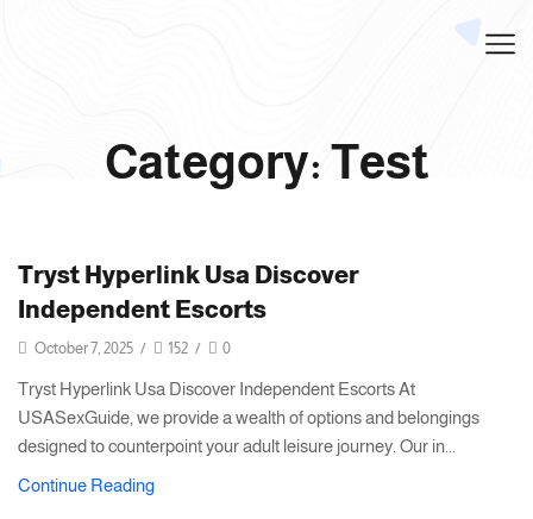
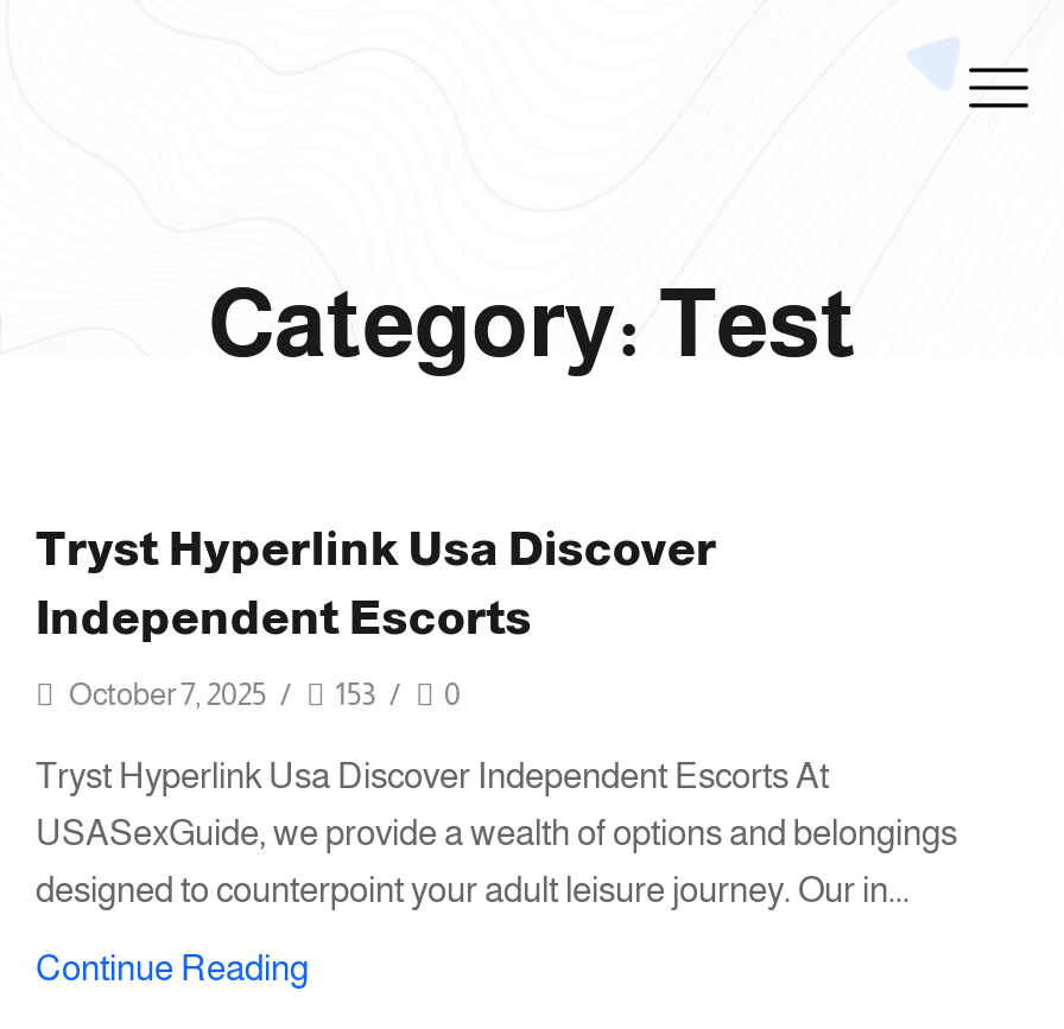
- October 7, 2025 / 152 / 0
+ October 7, 2025 / 153 / 0
